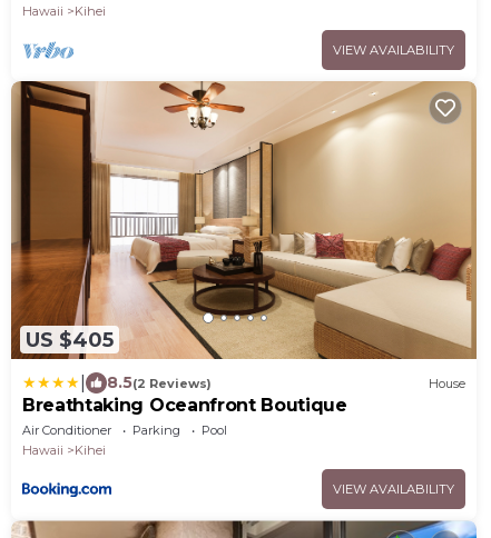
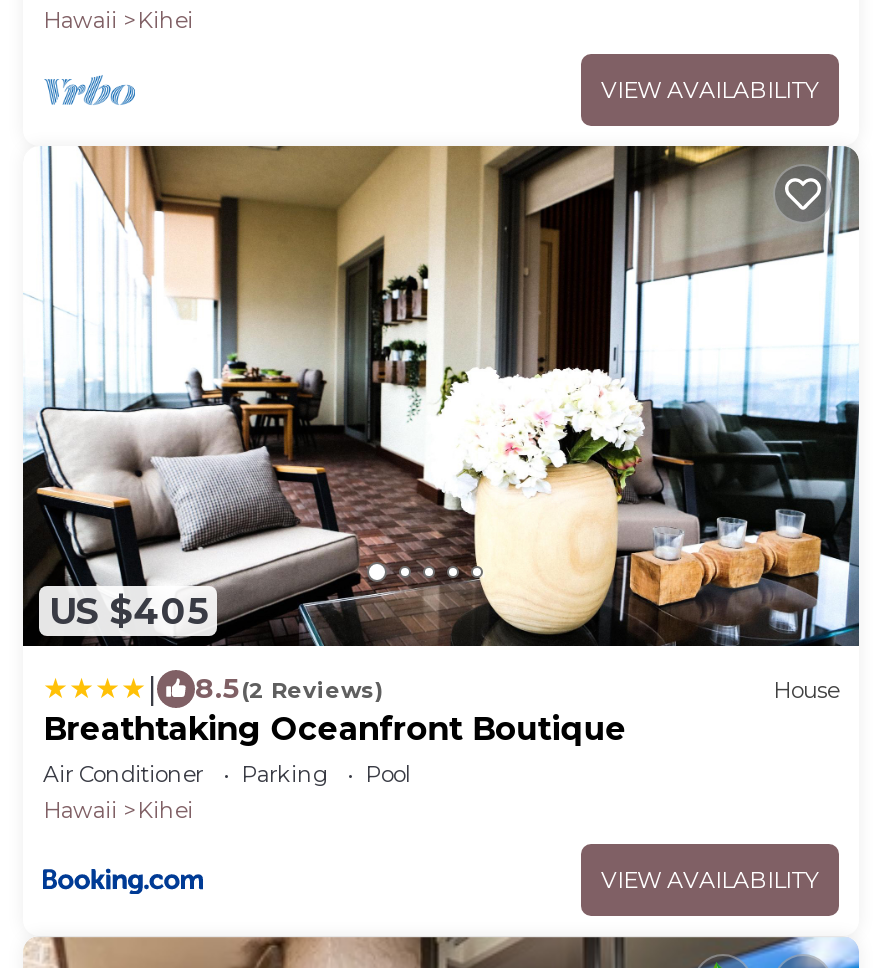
- [image]
+ [image]
